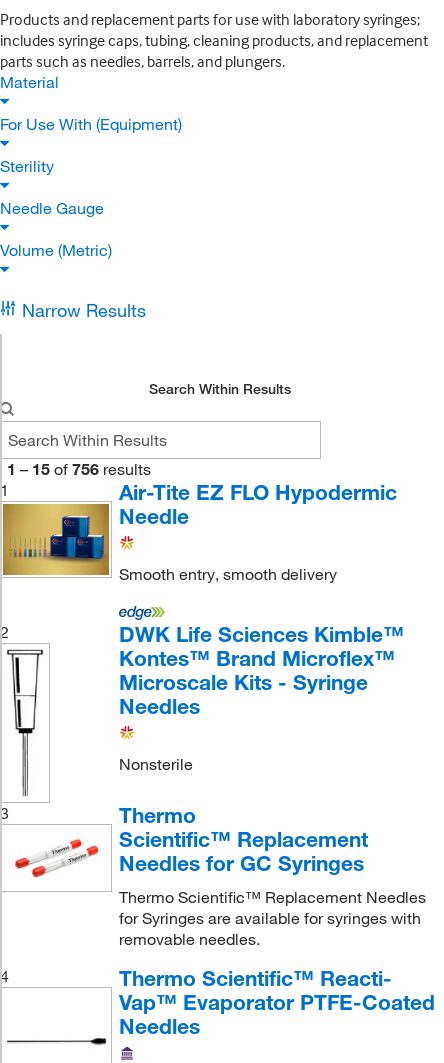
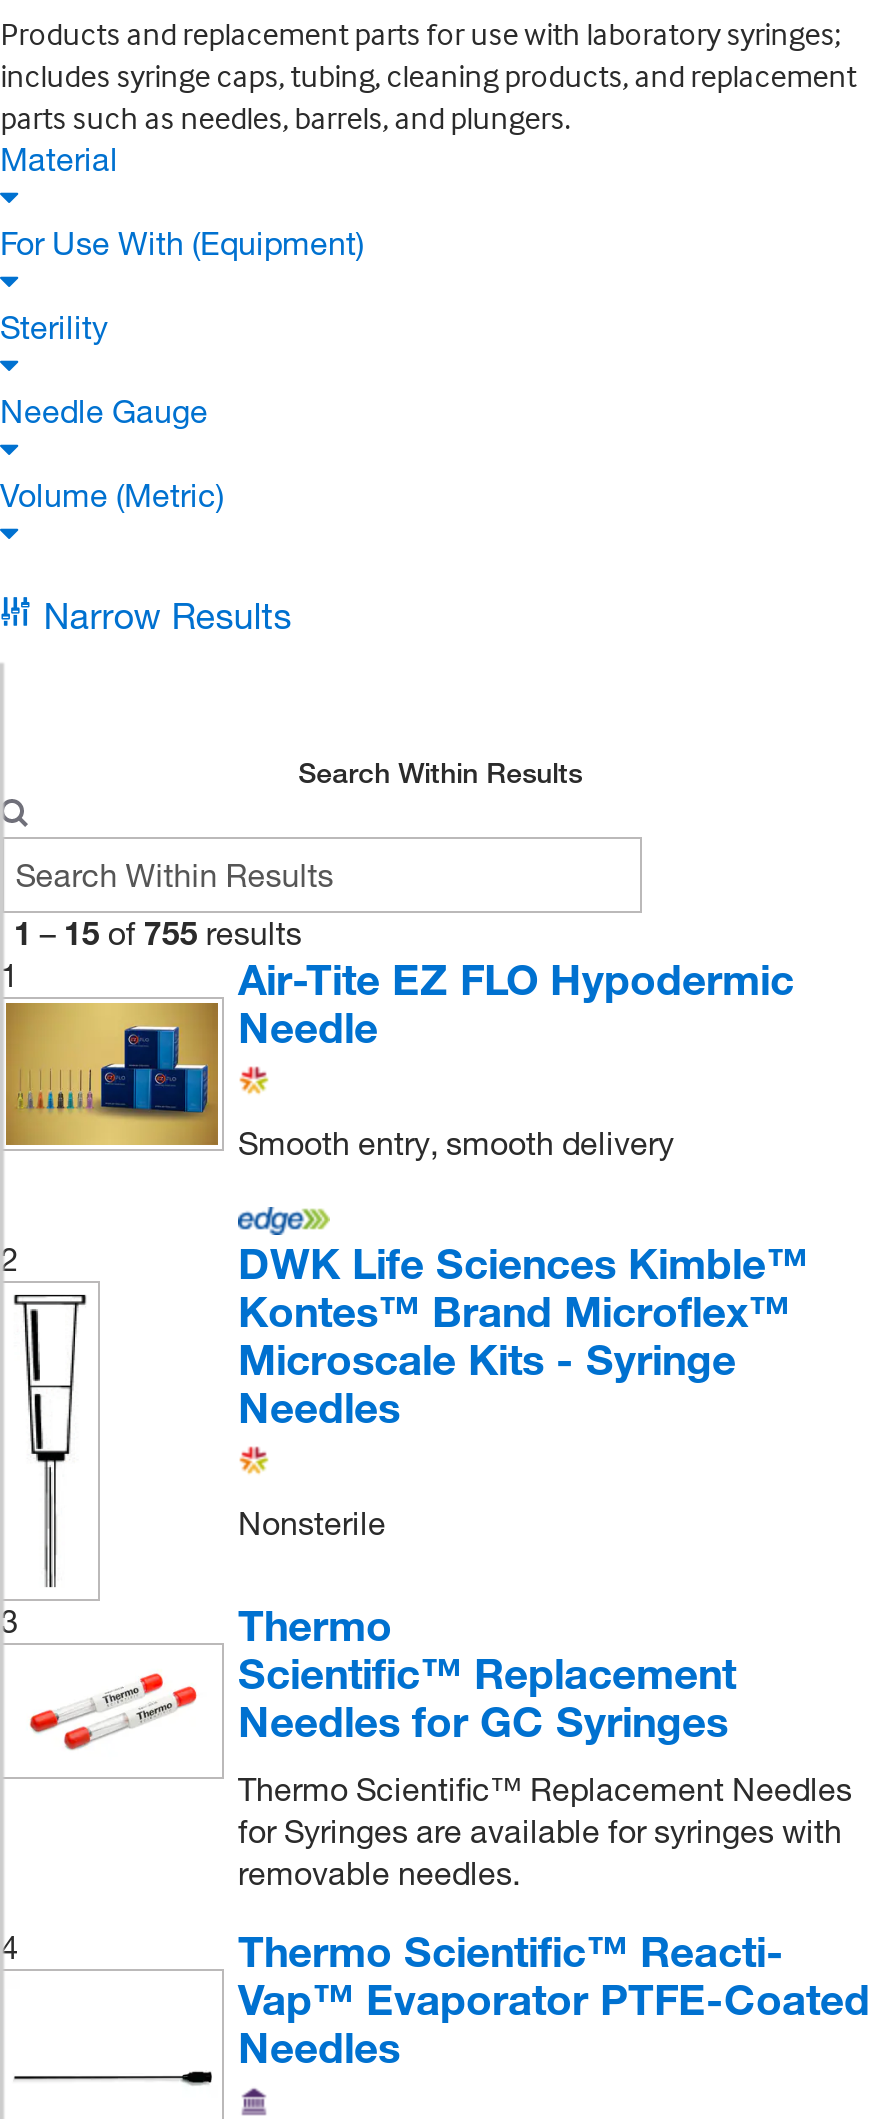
- 1 – 15 of 756 results
+ 1 – 15 of 755 results
